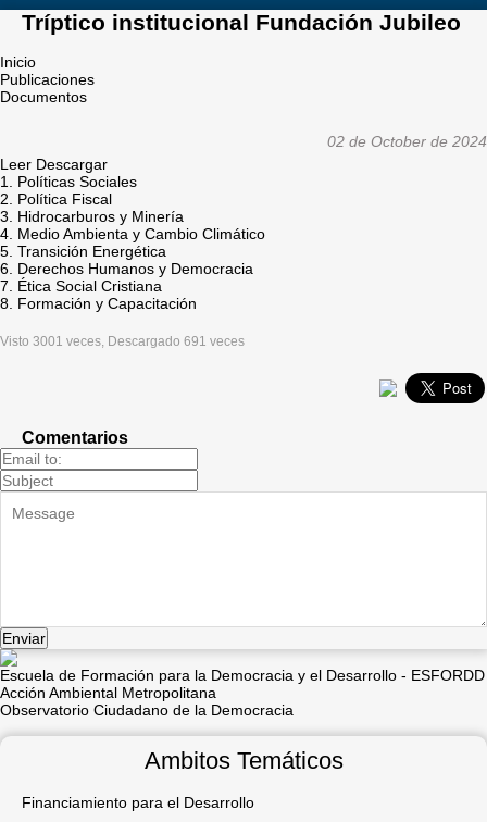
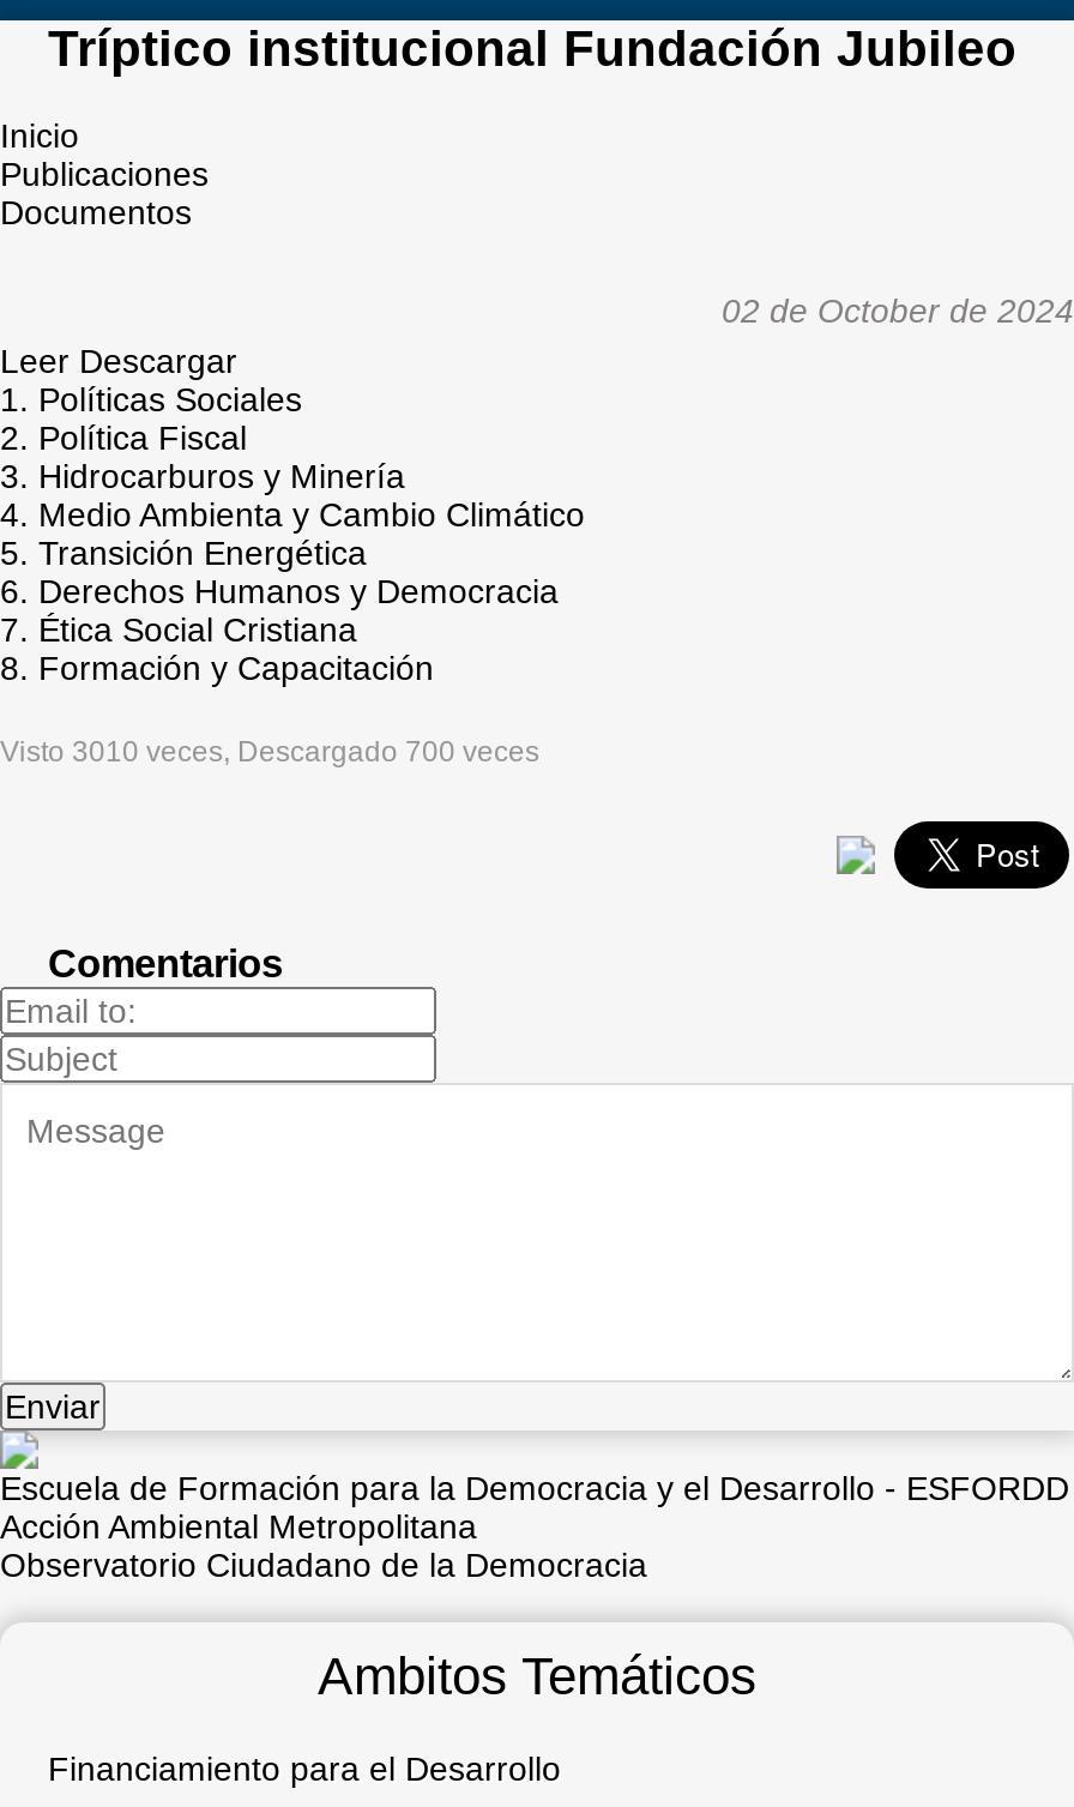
- Visto 3001 veces, Descargado 691 veces
+ Visto 3010 veces, Descargado 700 veces
